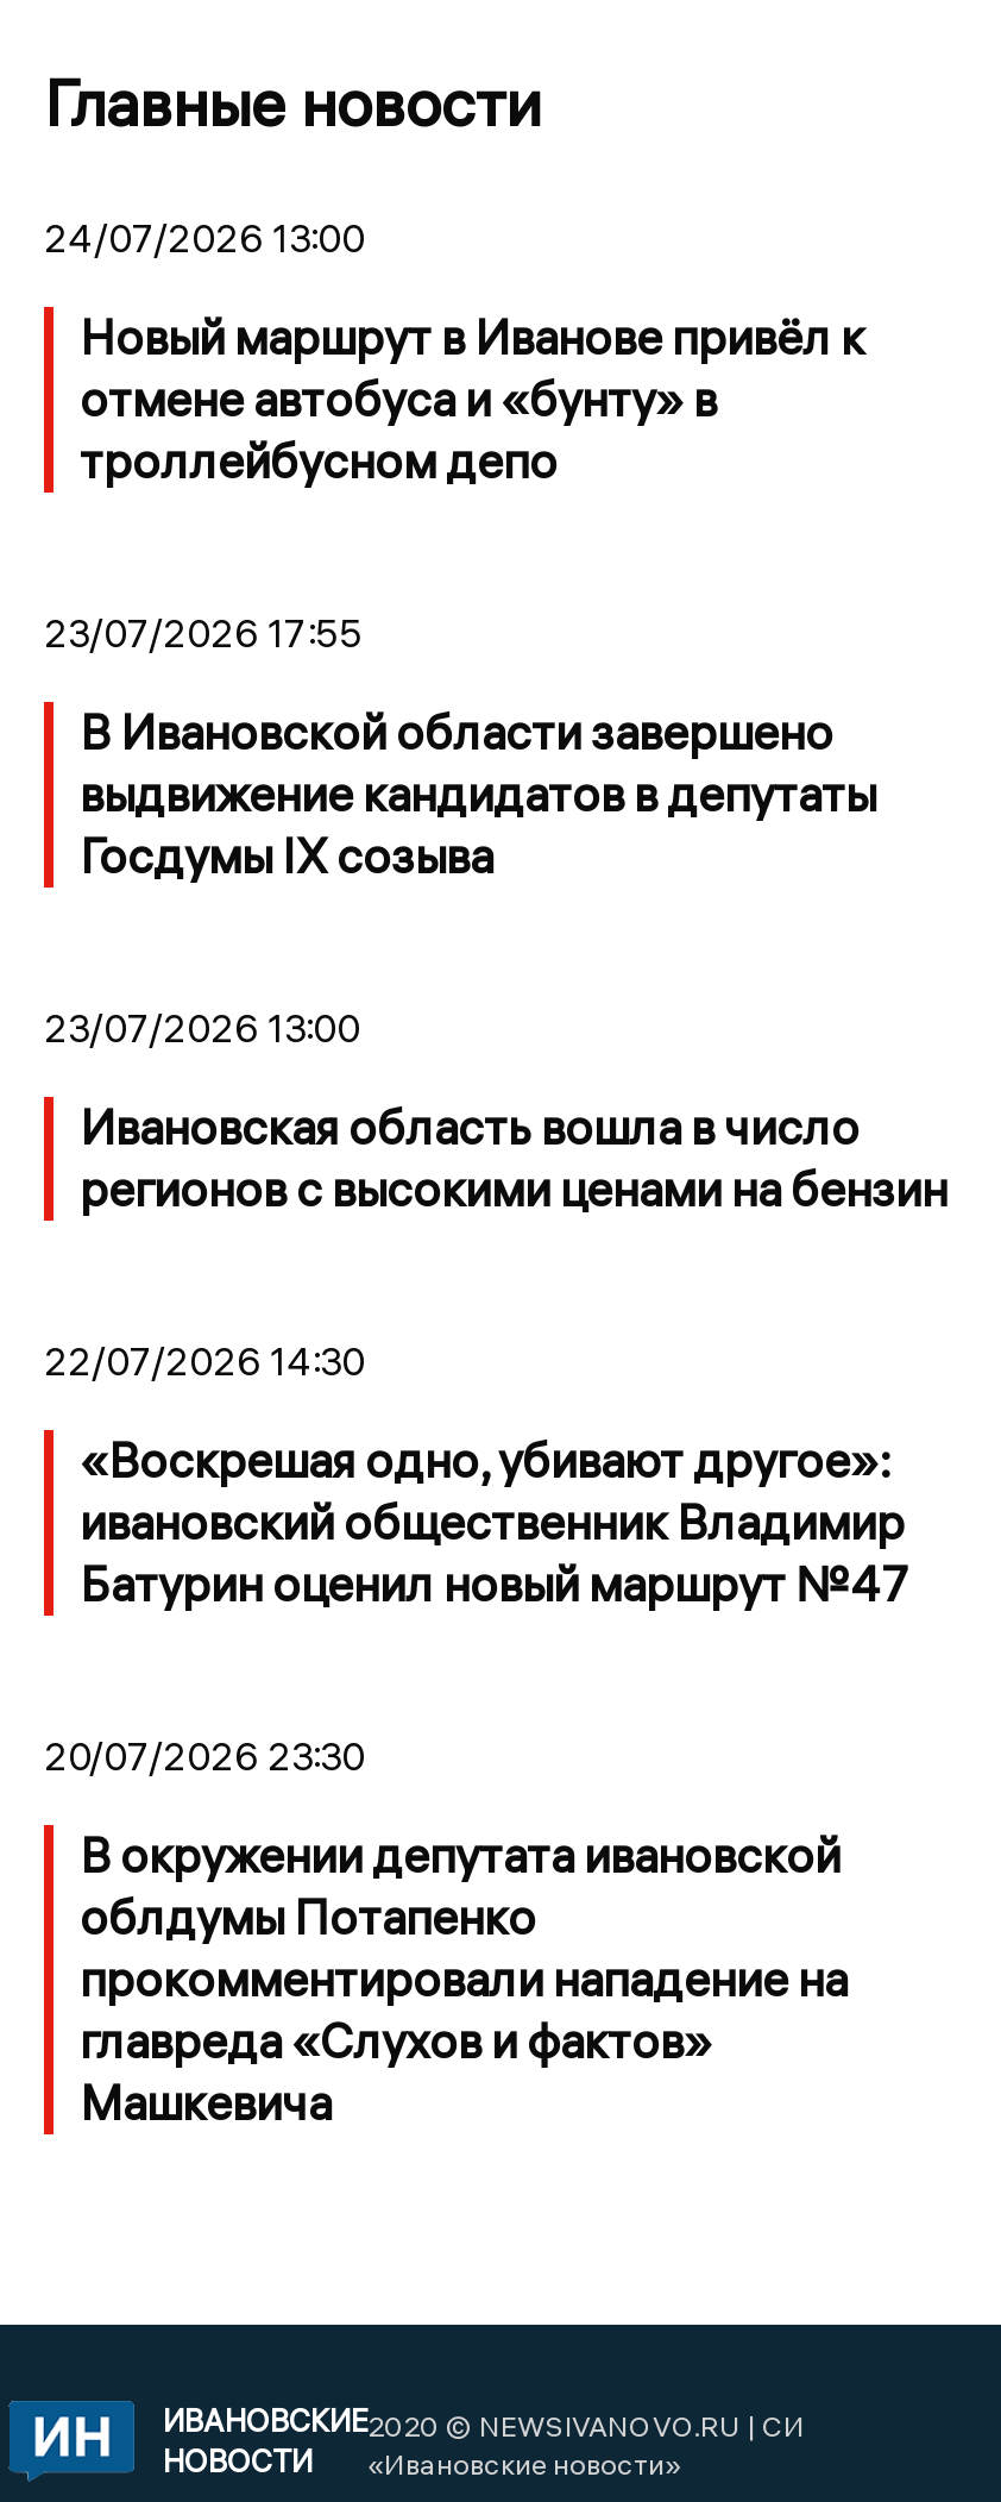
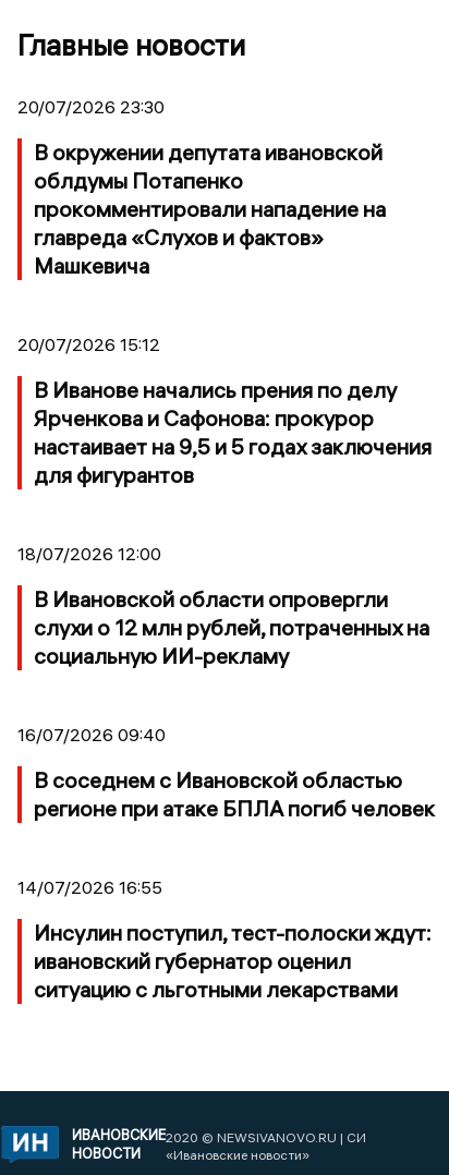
- 24/07/2026 13:00
- Новый маршрут в Иванове привёл к
- отмене автобуса и «бунту» в
- троллейбусном депо
- 23/07/2026 17:55
- В Ивановской области завершено
- выдвижение кандидатов в депутаты
- Госдумы IX созыва
- 23/07/2026 13:00
- Ивановская область вошла в число
- регионов с высокими ценами на бензин
- 22/07/2026 14:30
- «Воскрешая одно, убивают другое»:
- ивановский общественник Владимир
- Батурин оценил новый маршрут №47

moved up: 20/07/2026 23:30 | В окружении депутата ивановской | облдумы Потапенко | прокомментировали нападение на | главреда «Слухов и фактов» | Машкевича

+ 20/07/2026 15:12
+ В Иванове начались прения по делу
+ Ярченкова и Сафонова: прокурор
+ настаивает на 9,5 и 5 годах заключения
+ для фигурантов
+ 18/07/2026 12:00
+ В Ивановской области опровергли
+ слухи о 12 млн рублей, потраченных на
+ социальную ИИ-рекламу
+ 16/07/2026 09:40
+ В соседнем с Ивановской областью
+ регионе при атаке БПЛА погиб человек
+ 14/07/2026 16:55
+ Инсулин поступил, тест-полоски ждут:
+ ивановский губернатор оценил
+ ситуацию с льготными лекарствами
